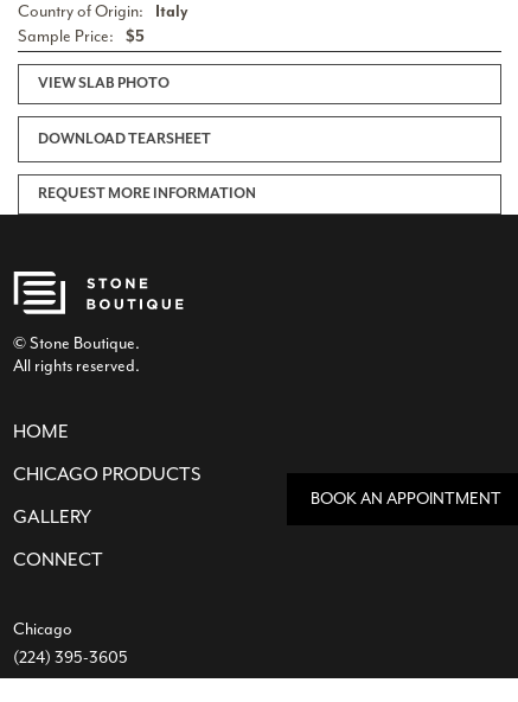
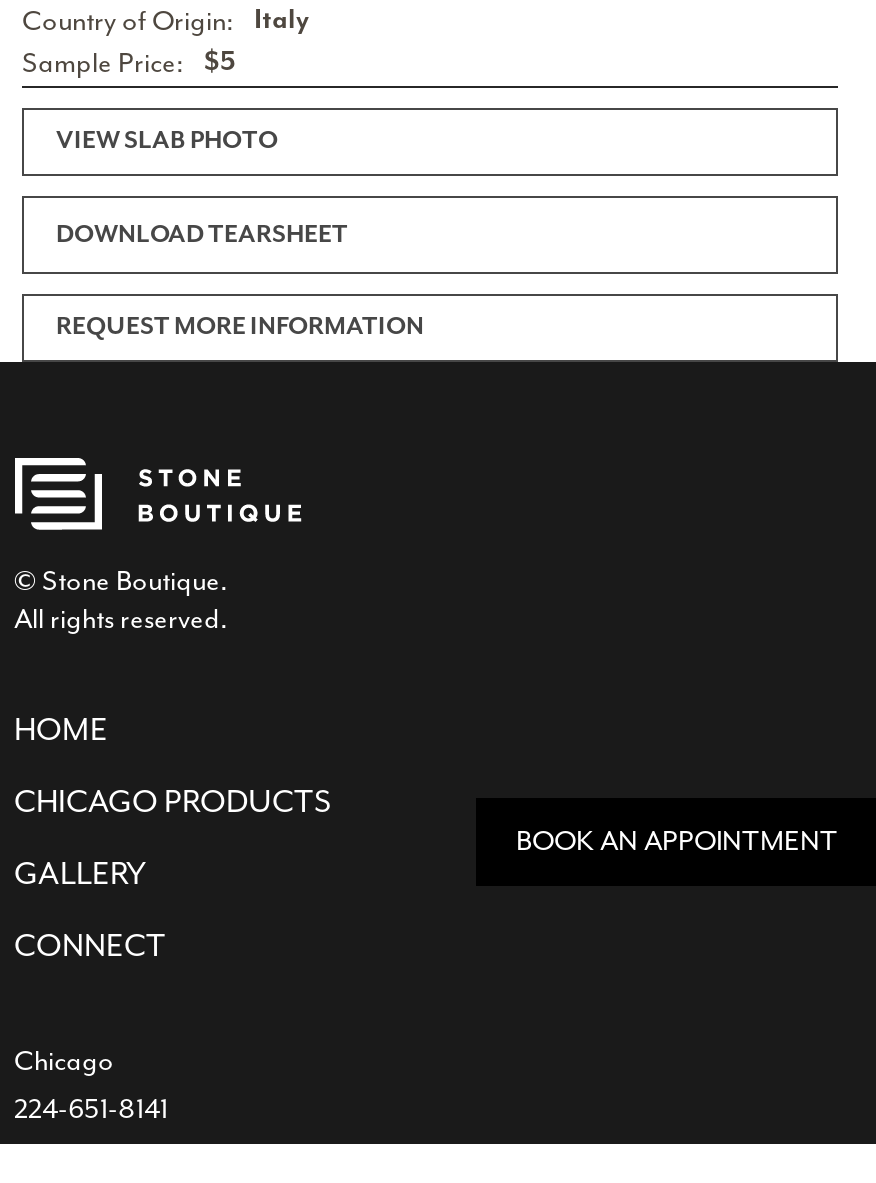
- (224) 395-3605
+ 224-651-8141
